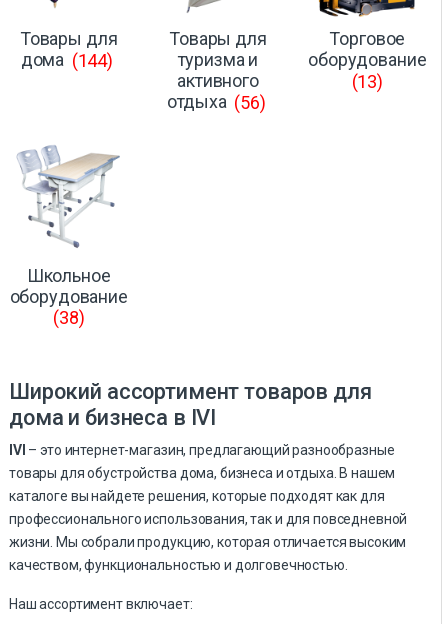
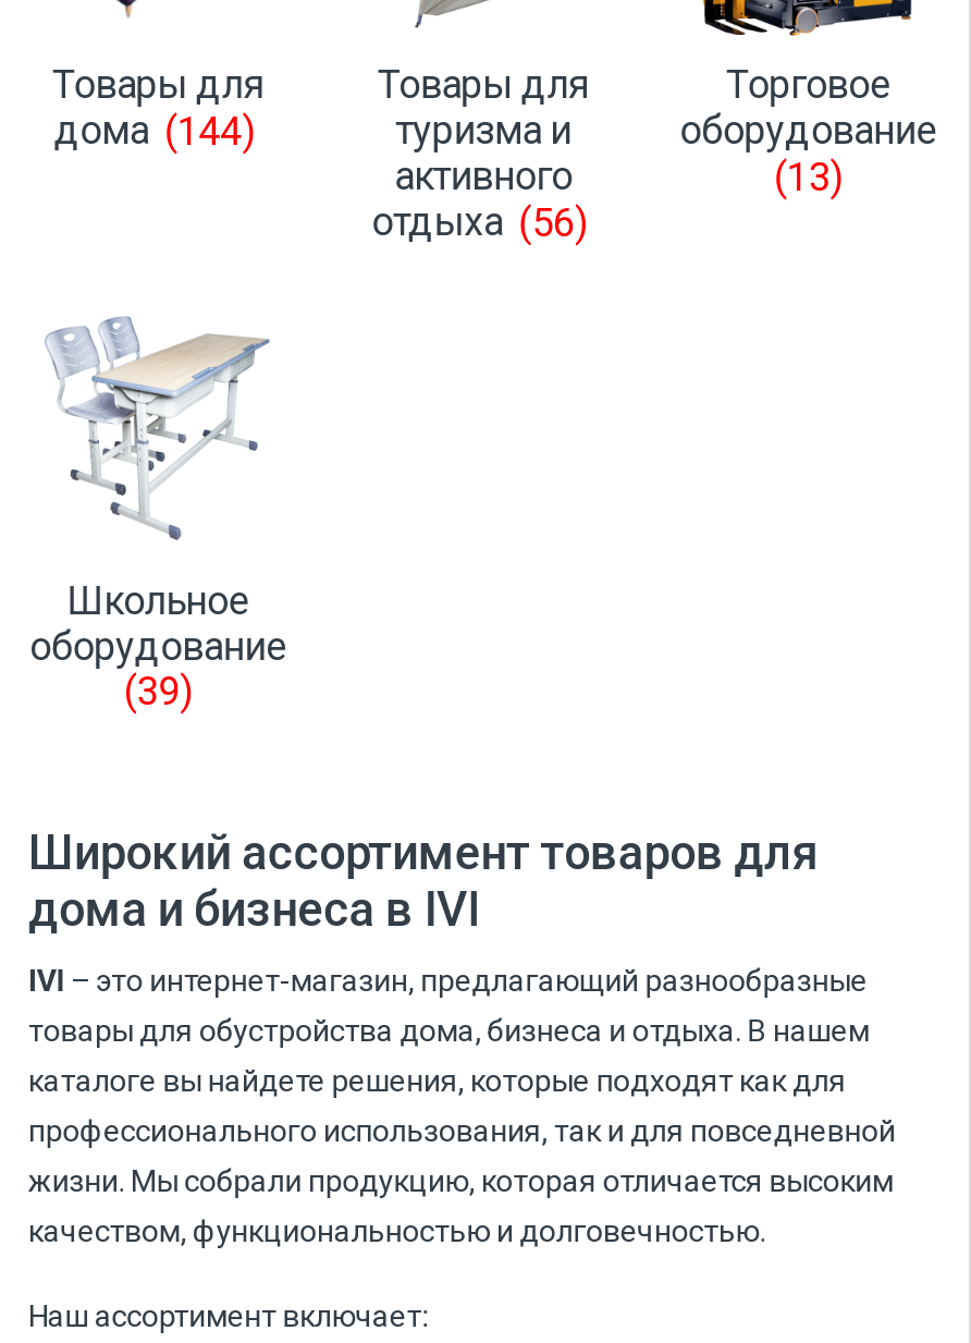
- (38)
+ (39)
